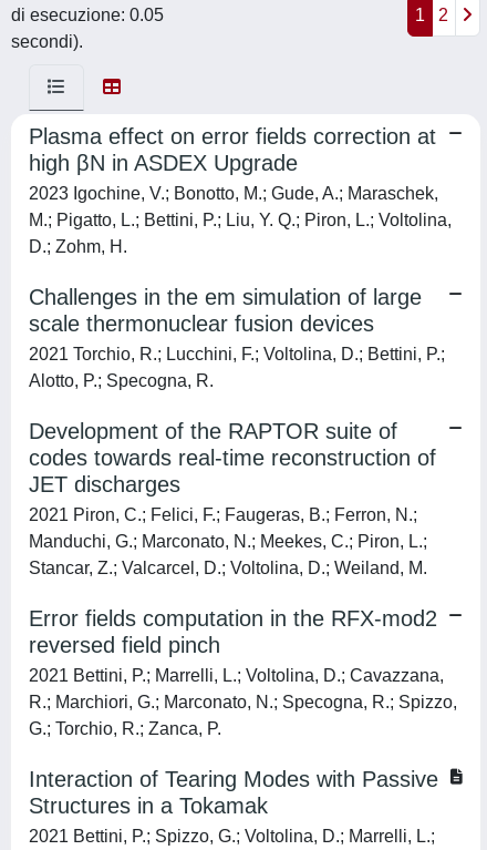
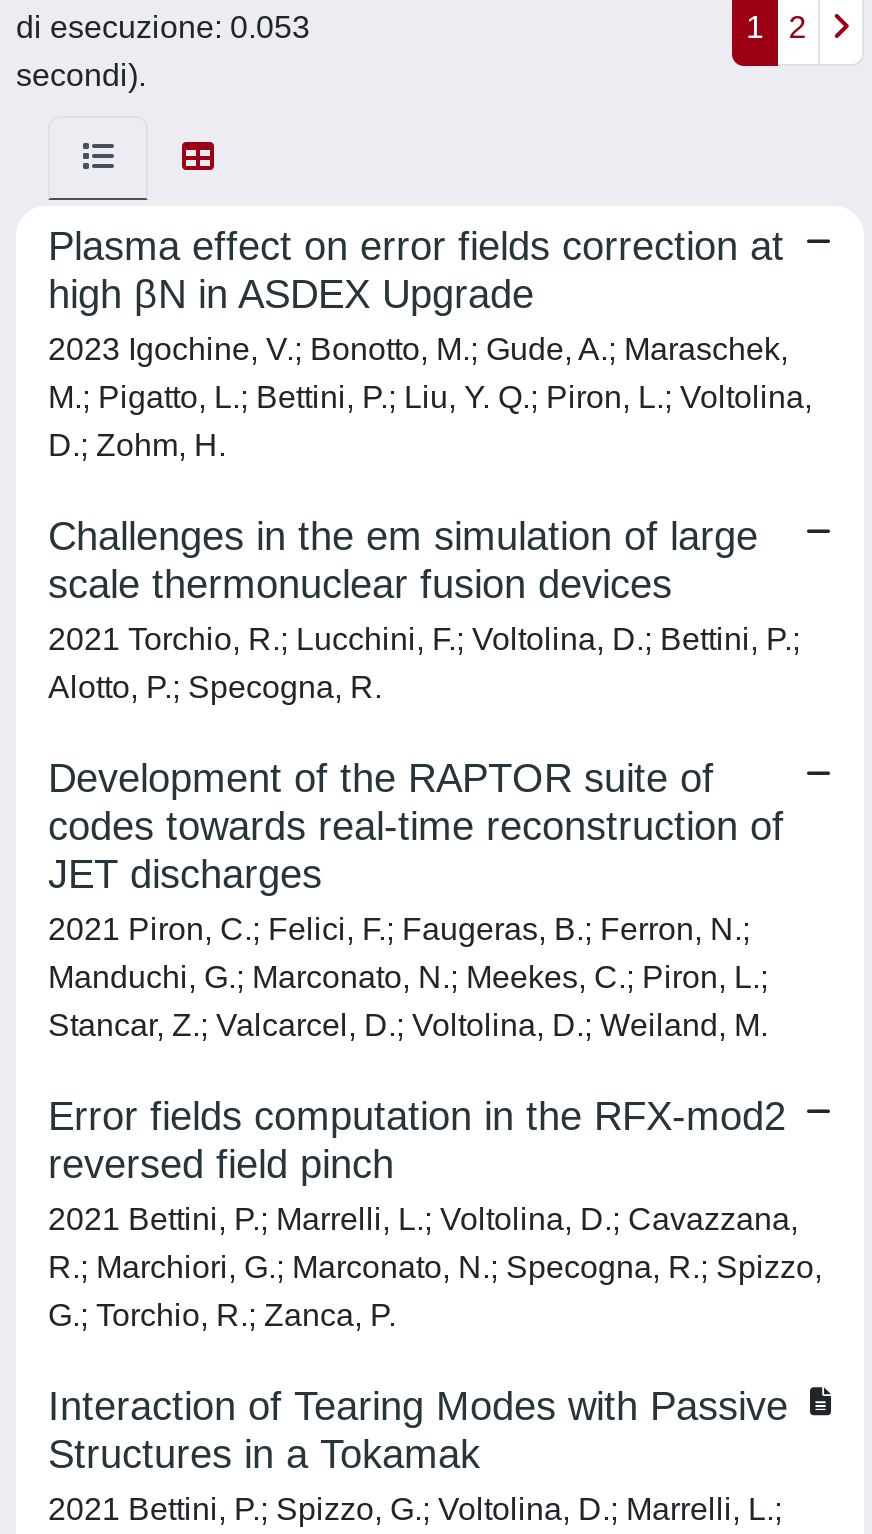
- di esecuzione: 0.05
+ di esecuzione: 0.053
